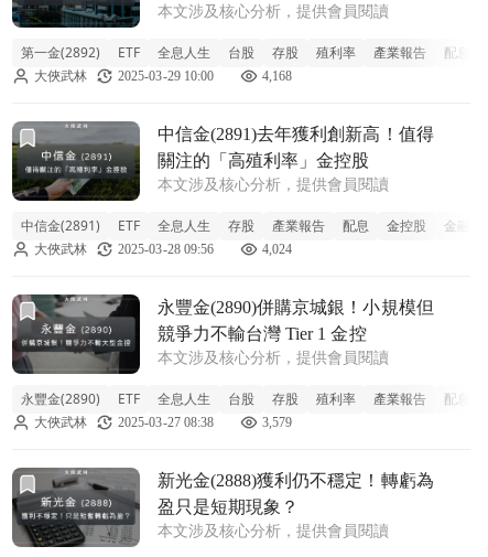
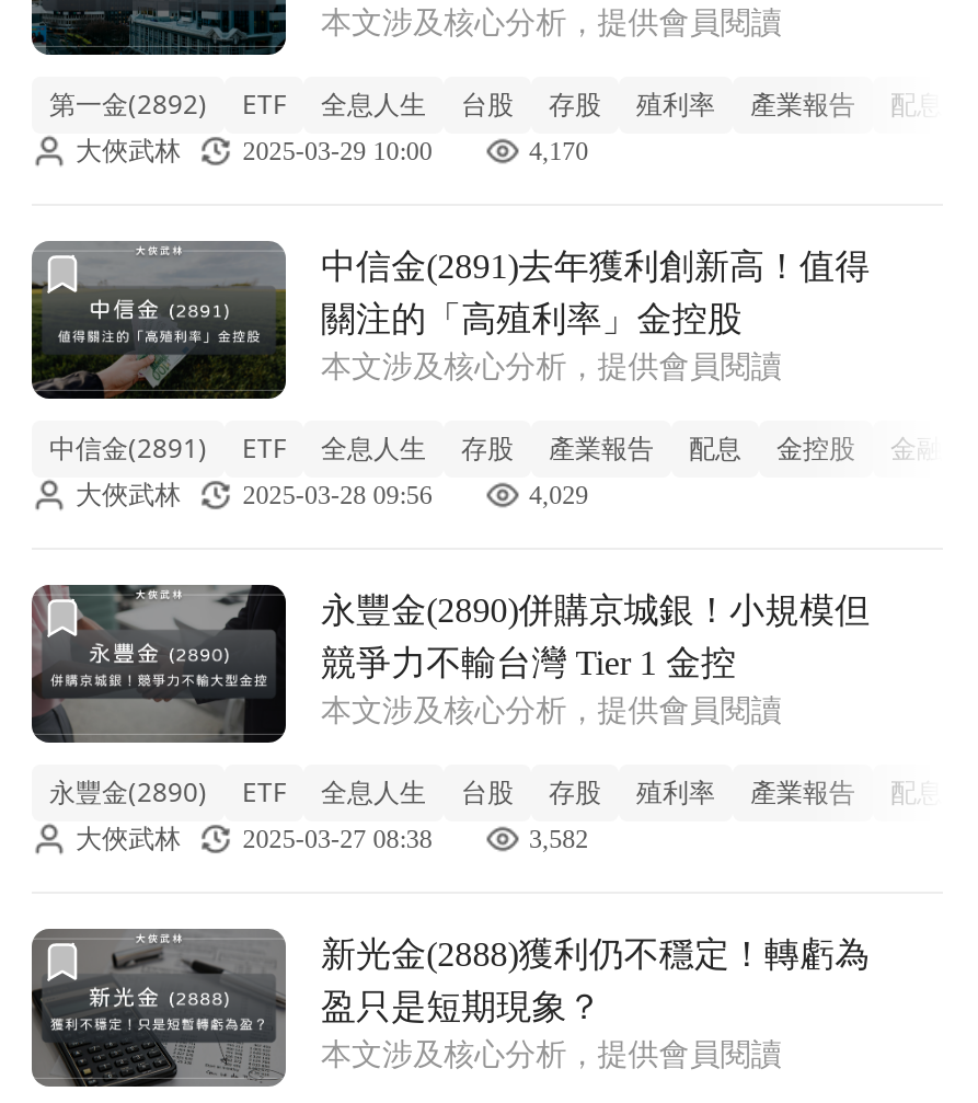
- 4,168
+ 4,170

- 4,024
+ 4,029

- 3,579
+ 3,582
